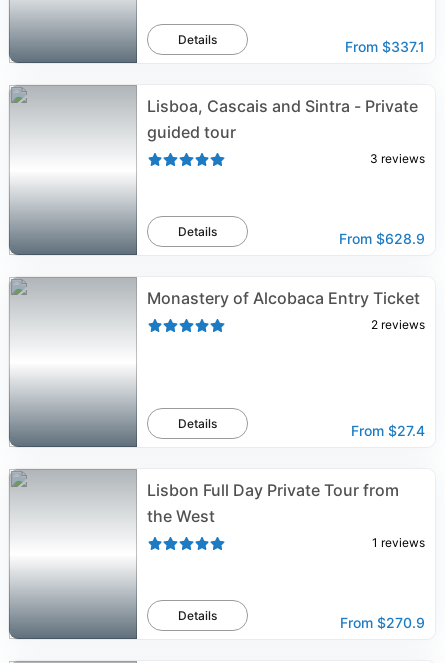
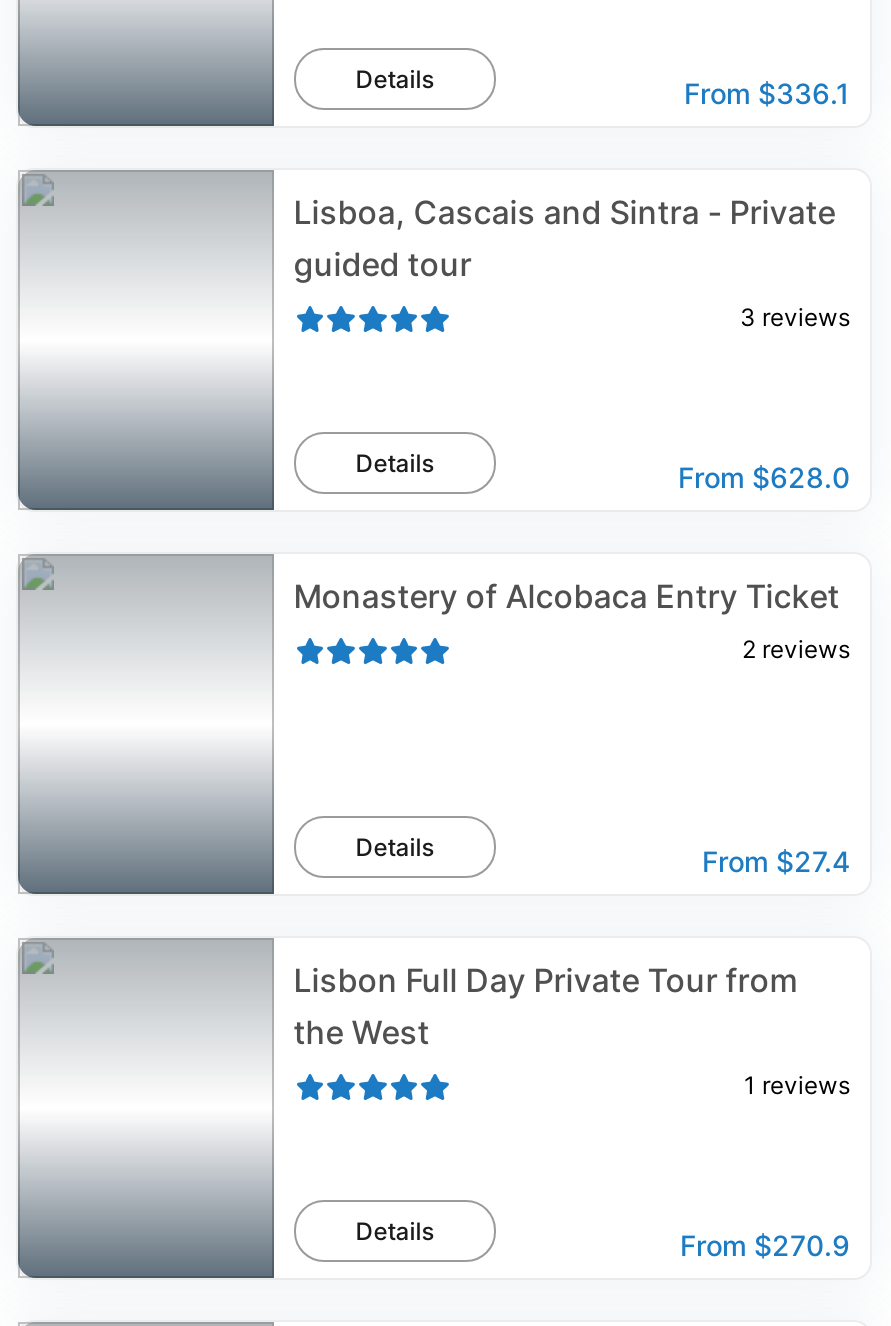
- From $337.1
+ From $336.1

- From $628.9
+ From $628.0
